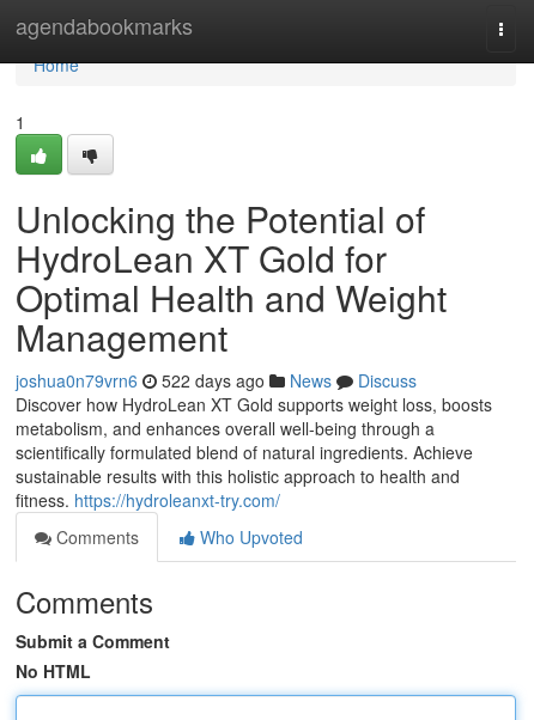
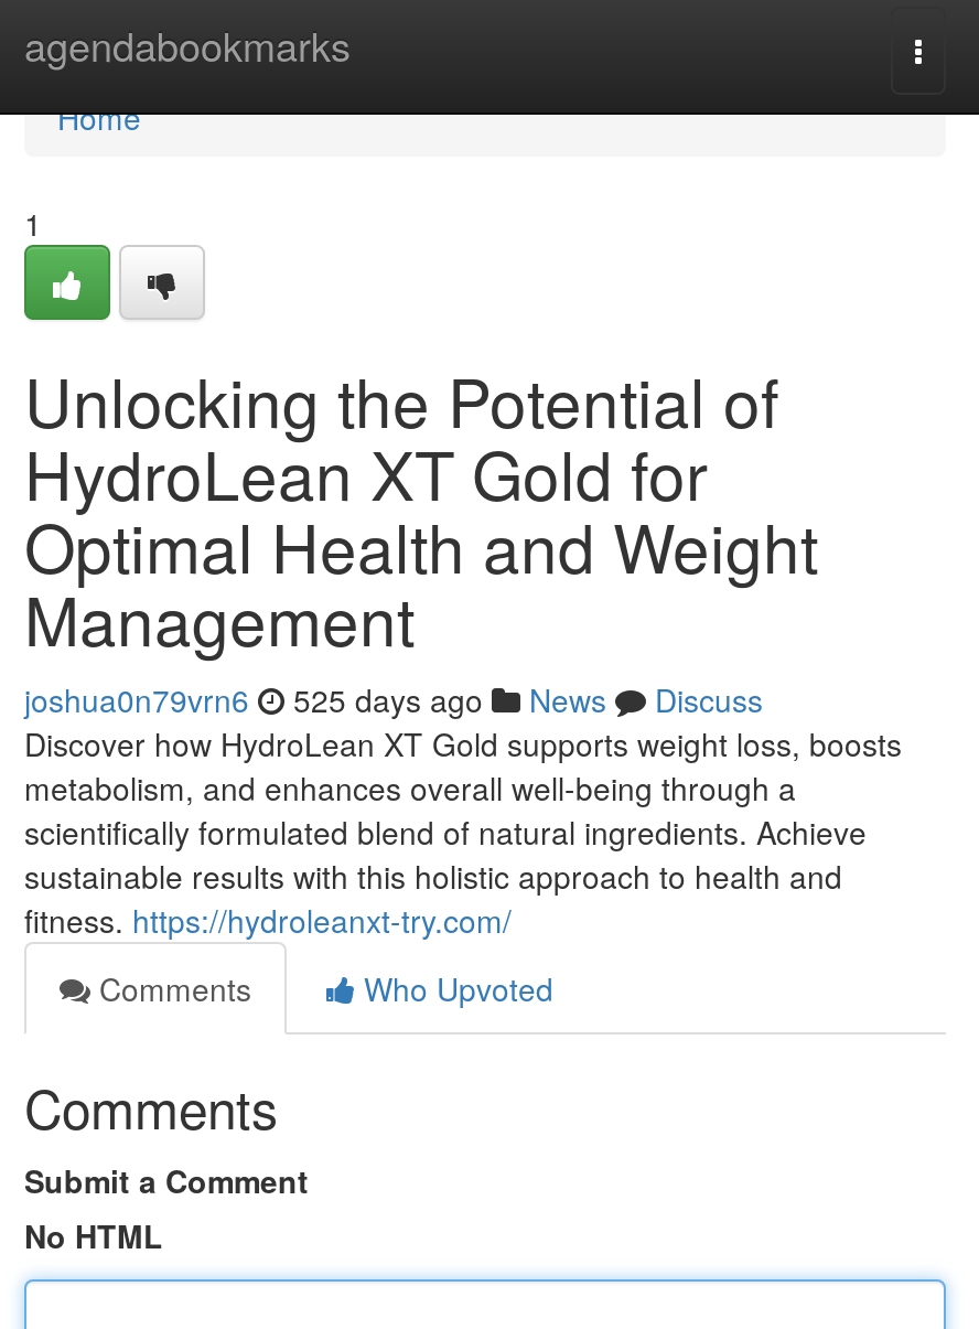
- joshua0n79vrn6 522 days ago News Discuss
+ joshua0n79vrn6 525 days ago News Discuss
